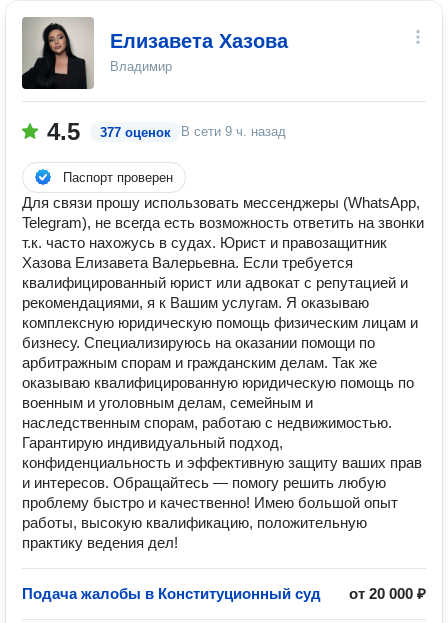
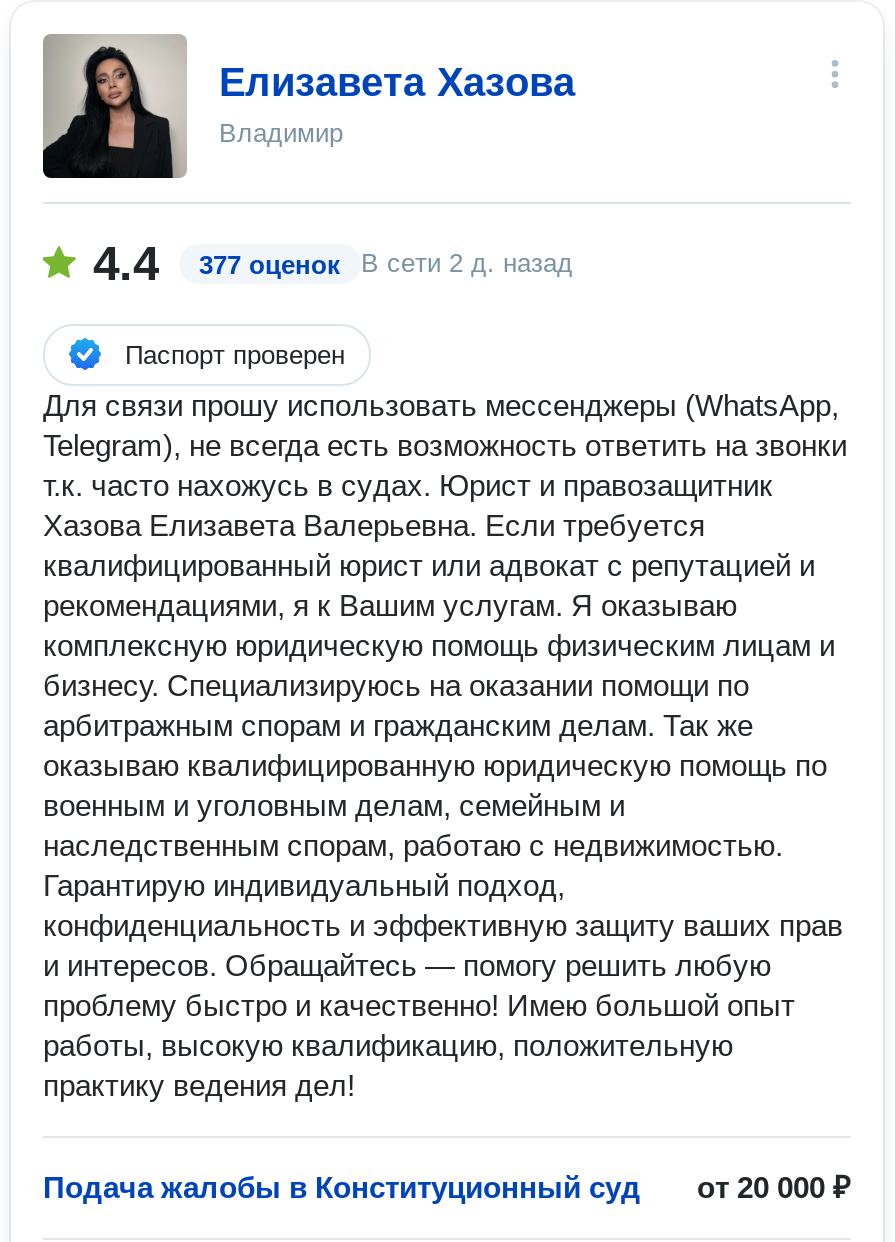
- 4.5
+ 4.4

- В сети 9 ч. назад
+ В сети 2 д. назад
